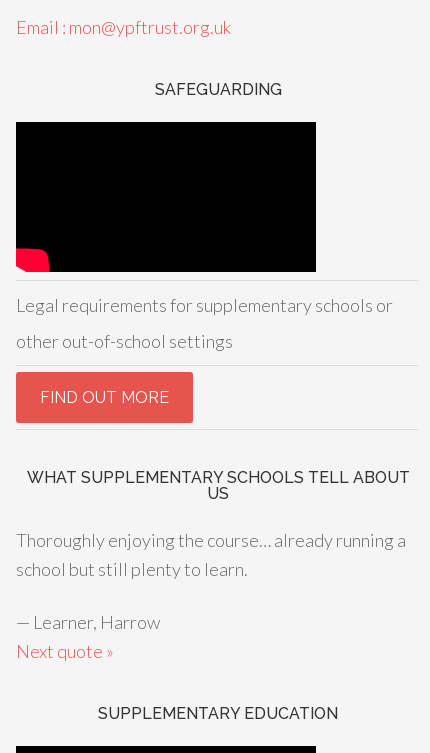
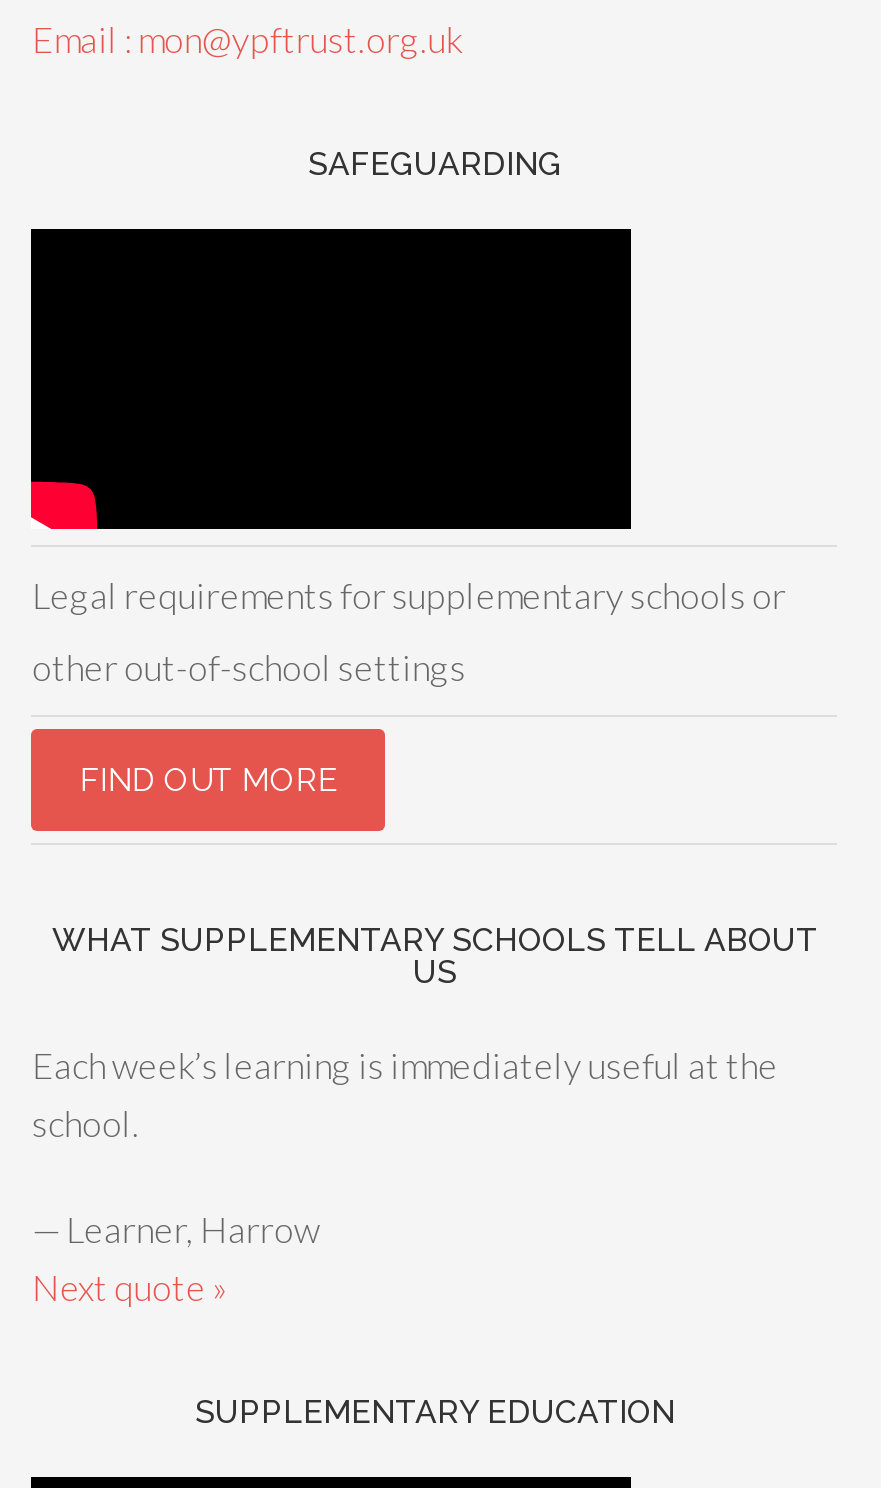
- Thoroughly enjoying the course… already running a
- school but still plenty to learn.
+ Each week’s learning is immediately useful at the
+ school.
